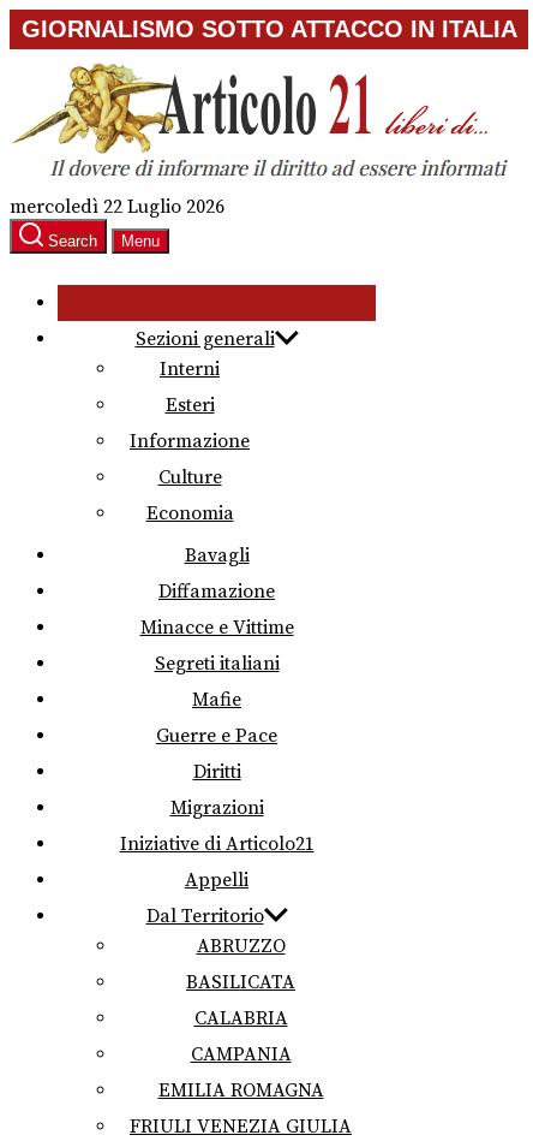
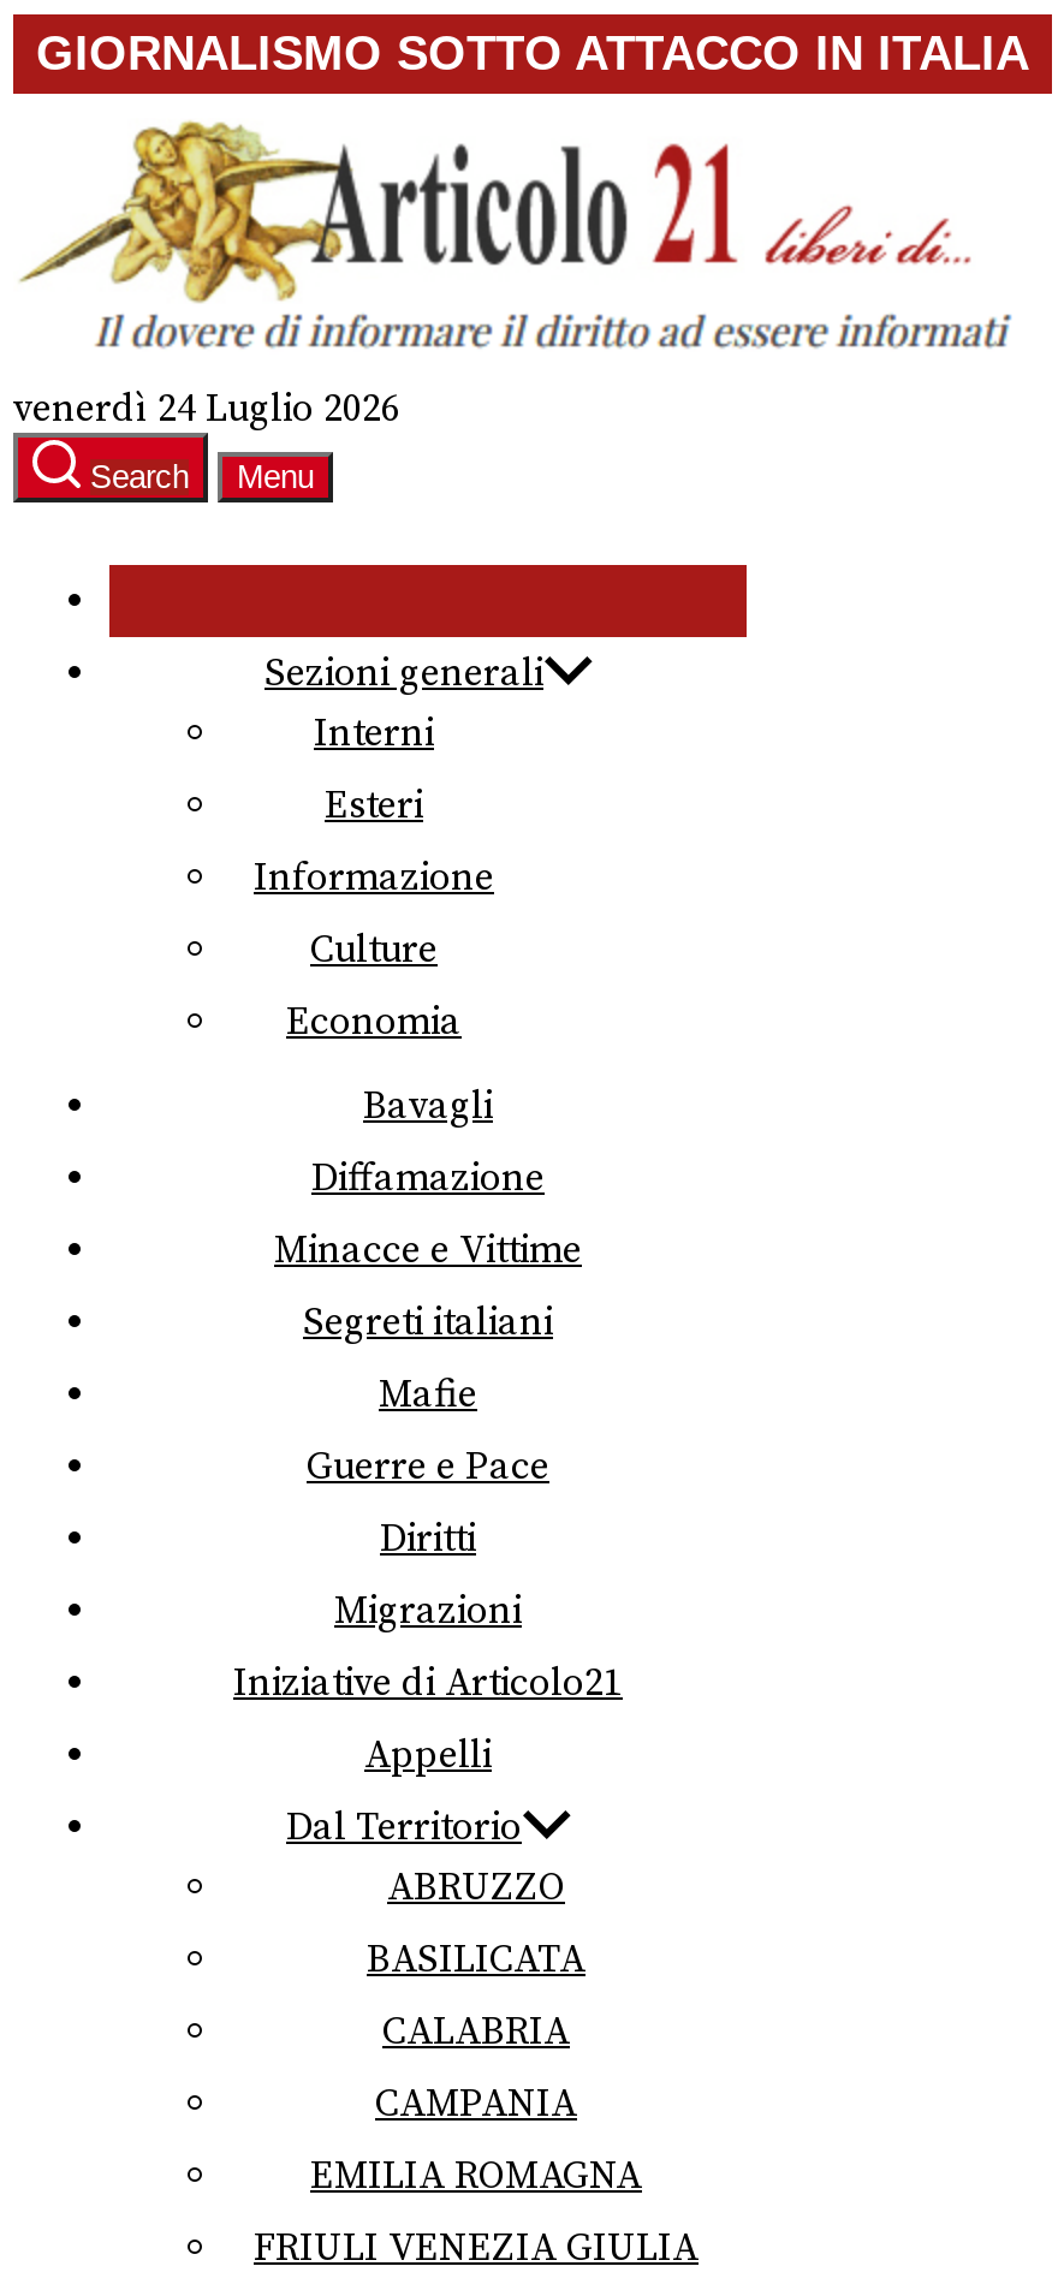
- mercoledì 22 Luglio 2026
+ venerdì 24 Luglio 2026
